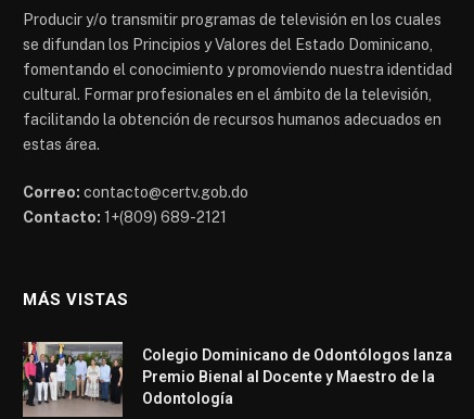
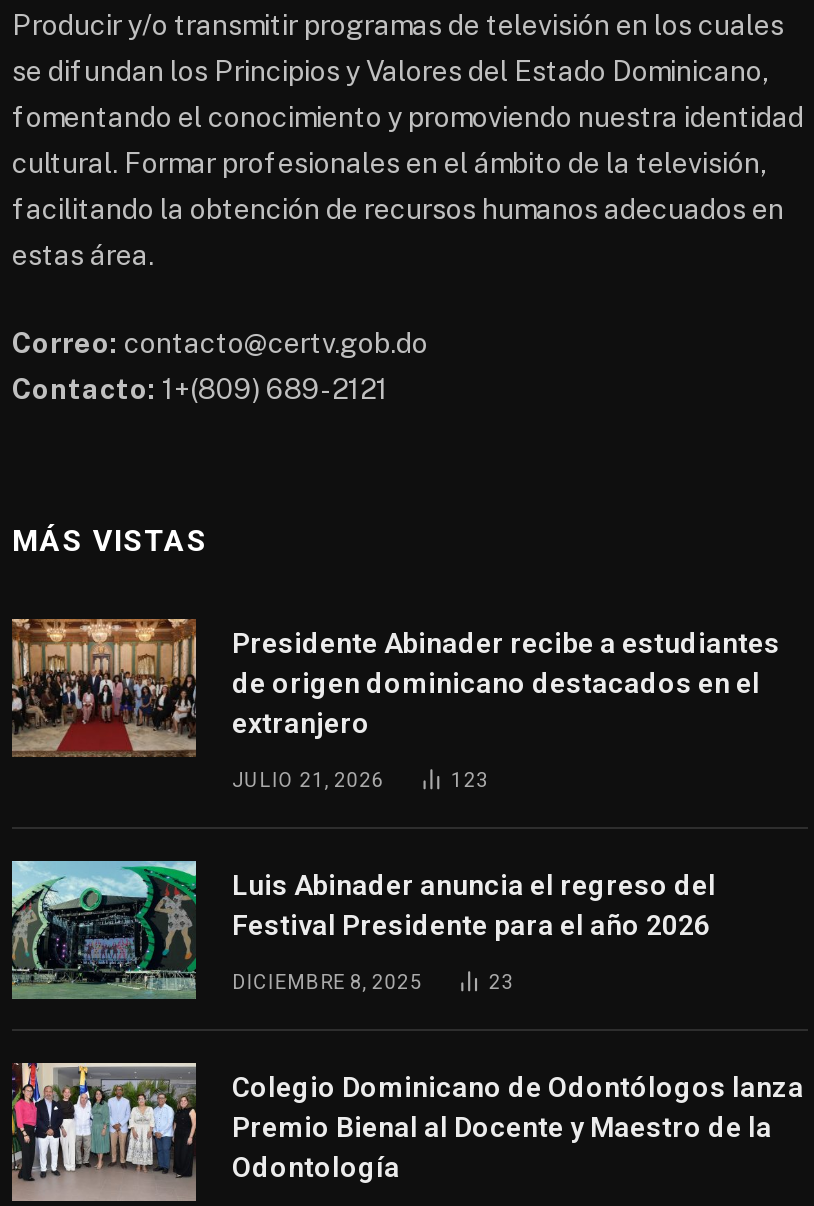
+ [image]
+ Presidente Abinader recibe a estudiantes
+ de origen dominicano destacados en el
+ extranjero
+ JULIO 21, 2026
+ 123
+ Luis Abinader anuncia el regreso del
+ Festival Presidente para el año 2026
+ DICIEMBRE 8, 2025
+ 23

+ [image]
